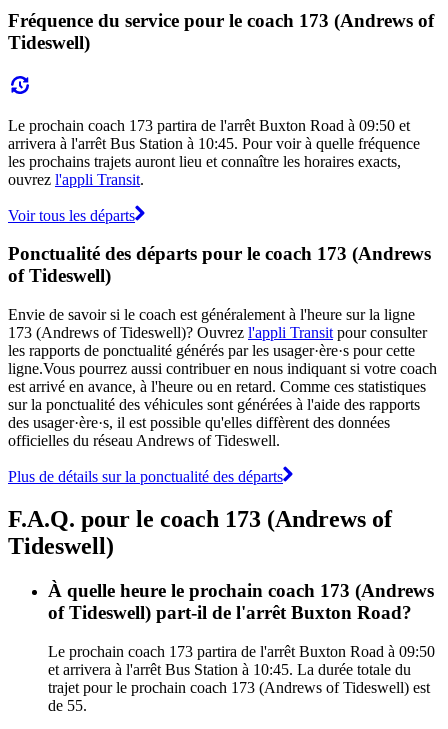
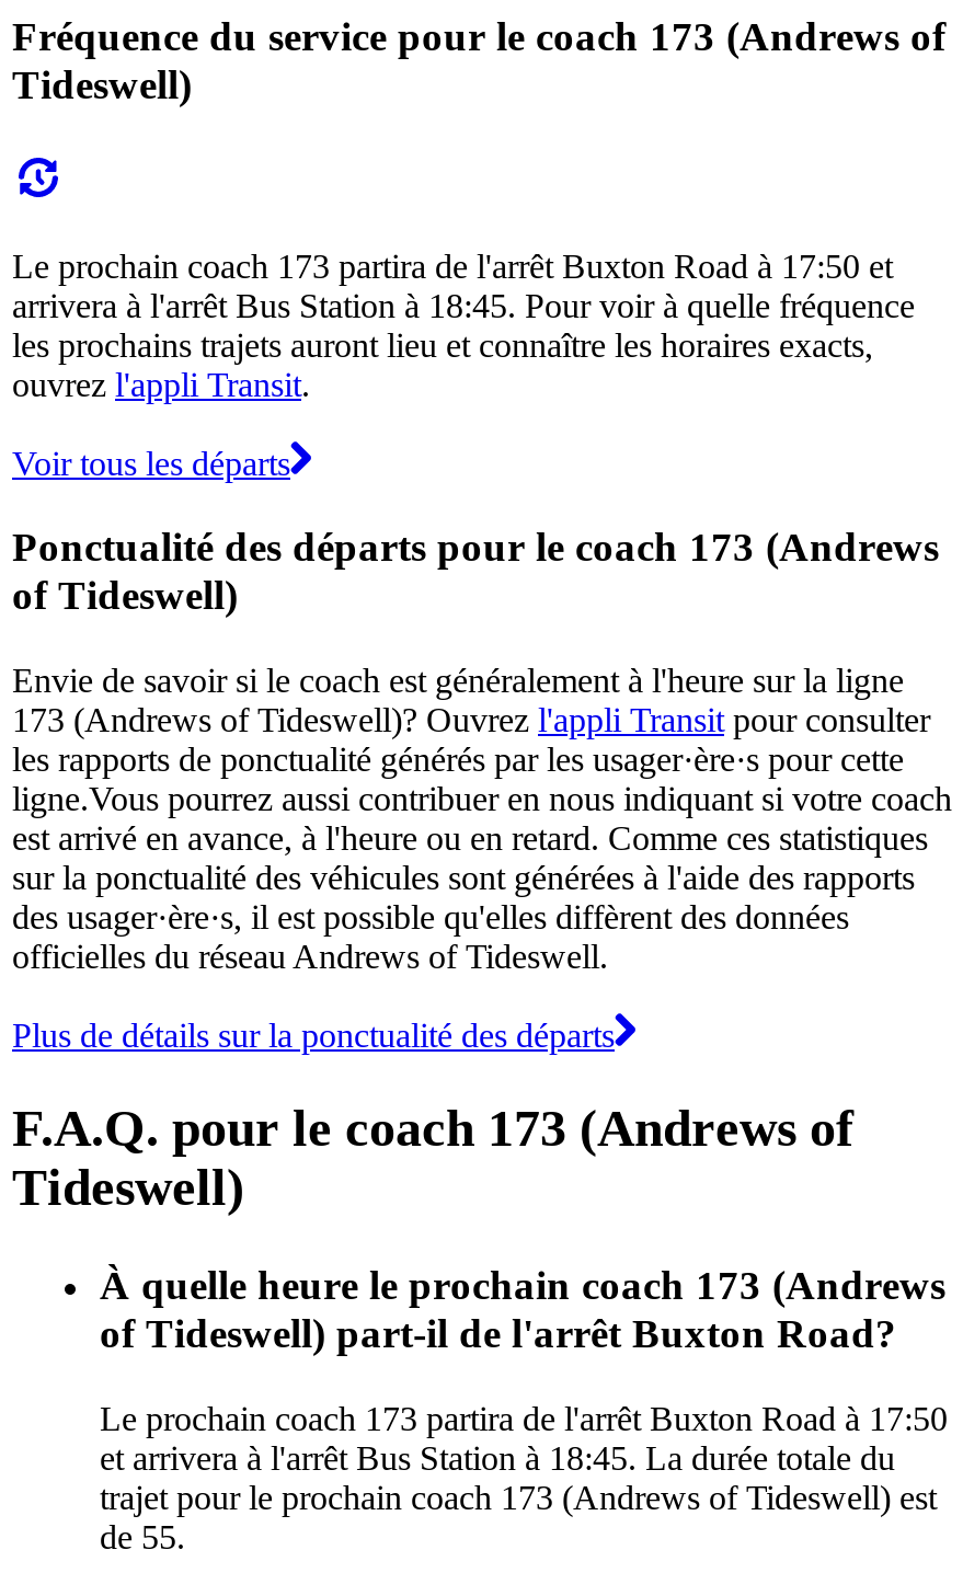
- Le prochain coach 173 partira de l'arrêt Buxton Road à 09:50 et
+ Le prochain coach 173 partira de l'arrêt Buxton Road à 17:50 et

- arrivera à l'arrêt Bus Station à 10:45. Pour voir à quelle fréquence
+ arrivera à l'arrêt Bus Station à 18:45. Pour voir à quelle fréquence

- Le prochain coach 173 partira de l'arrêt Buxton Road à 09:50
+ Le prochain coach 173 partira de l'arrêt Buxton Road à 17:50

- et arrivera à l'arrêt Bus Station à 10:45. La durée totale du
+ et arrivera à l'arrêt Bus Station à 18:45. La durée totale du
